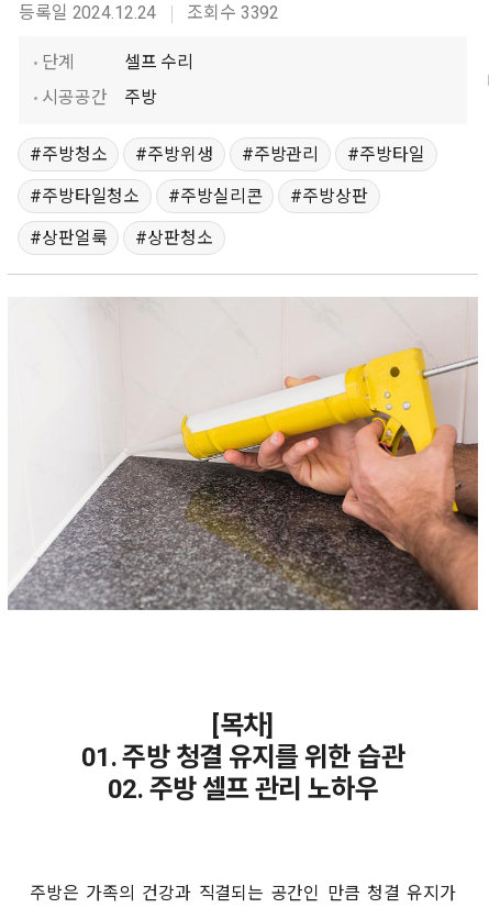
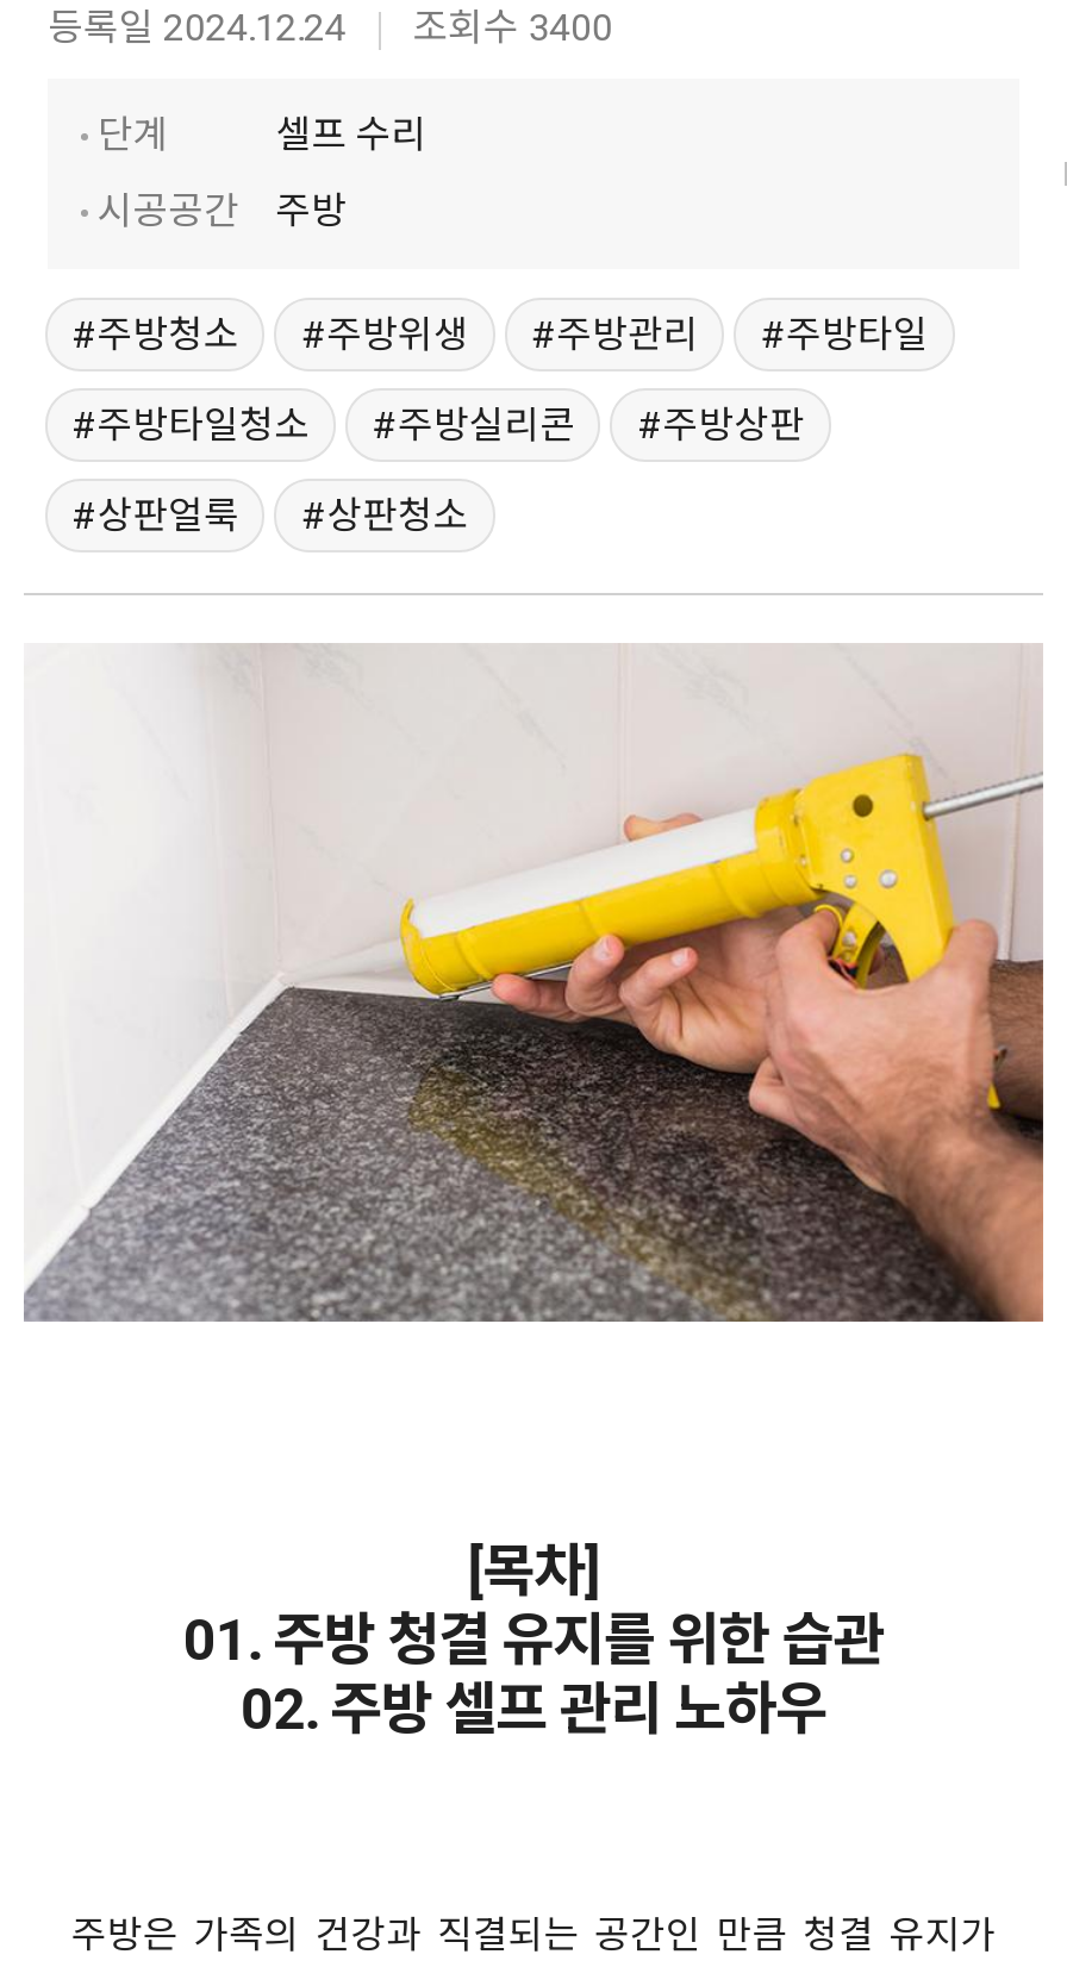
- 등록일 2024.12.24 조회수 3392
+ 등록일 2024.12.24 조회수 3400
